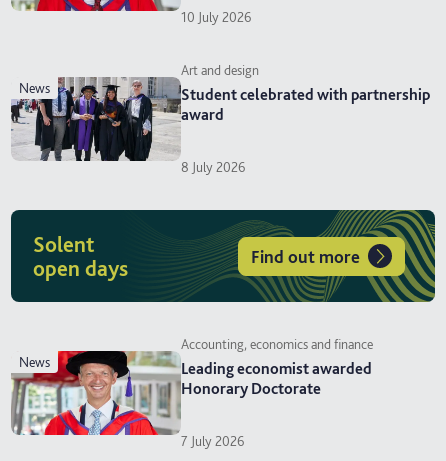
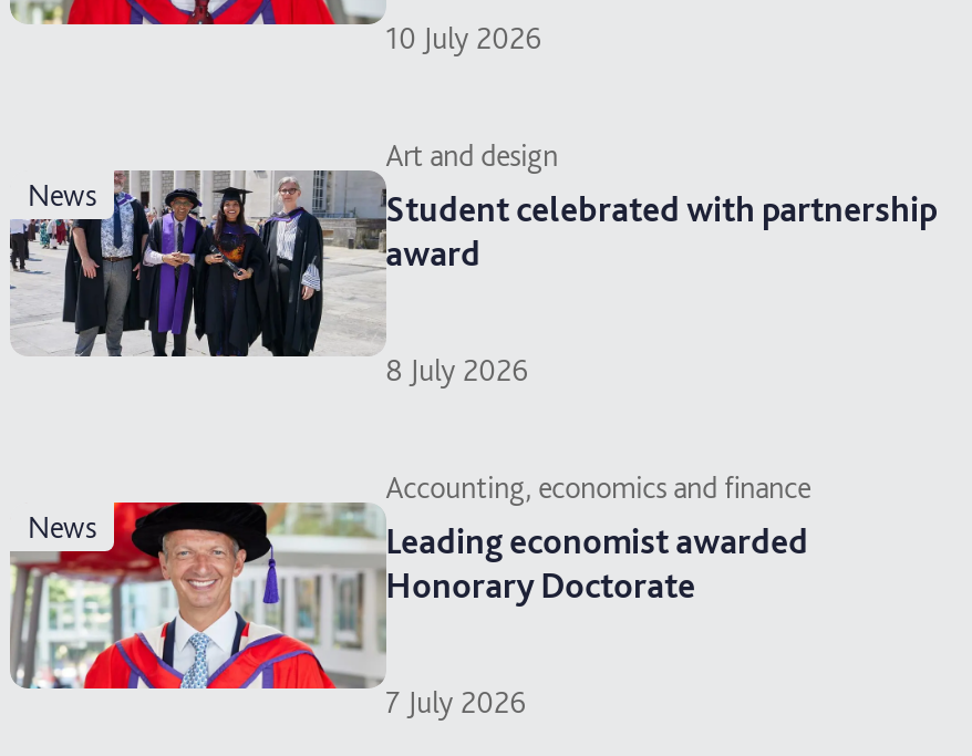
- [image]
- Solent
- open days
- Find out more
